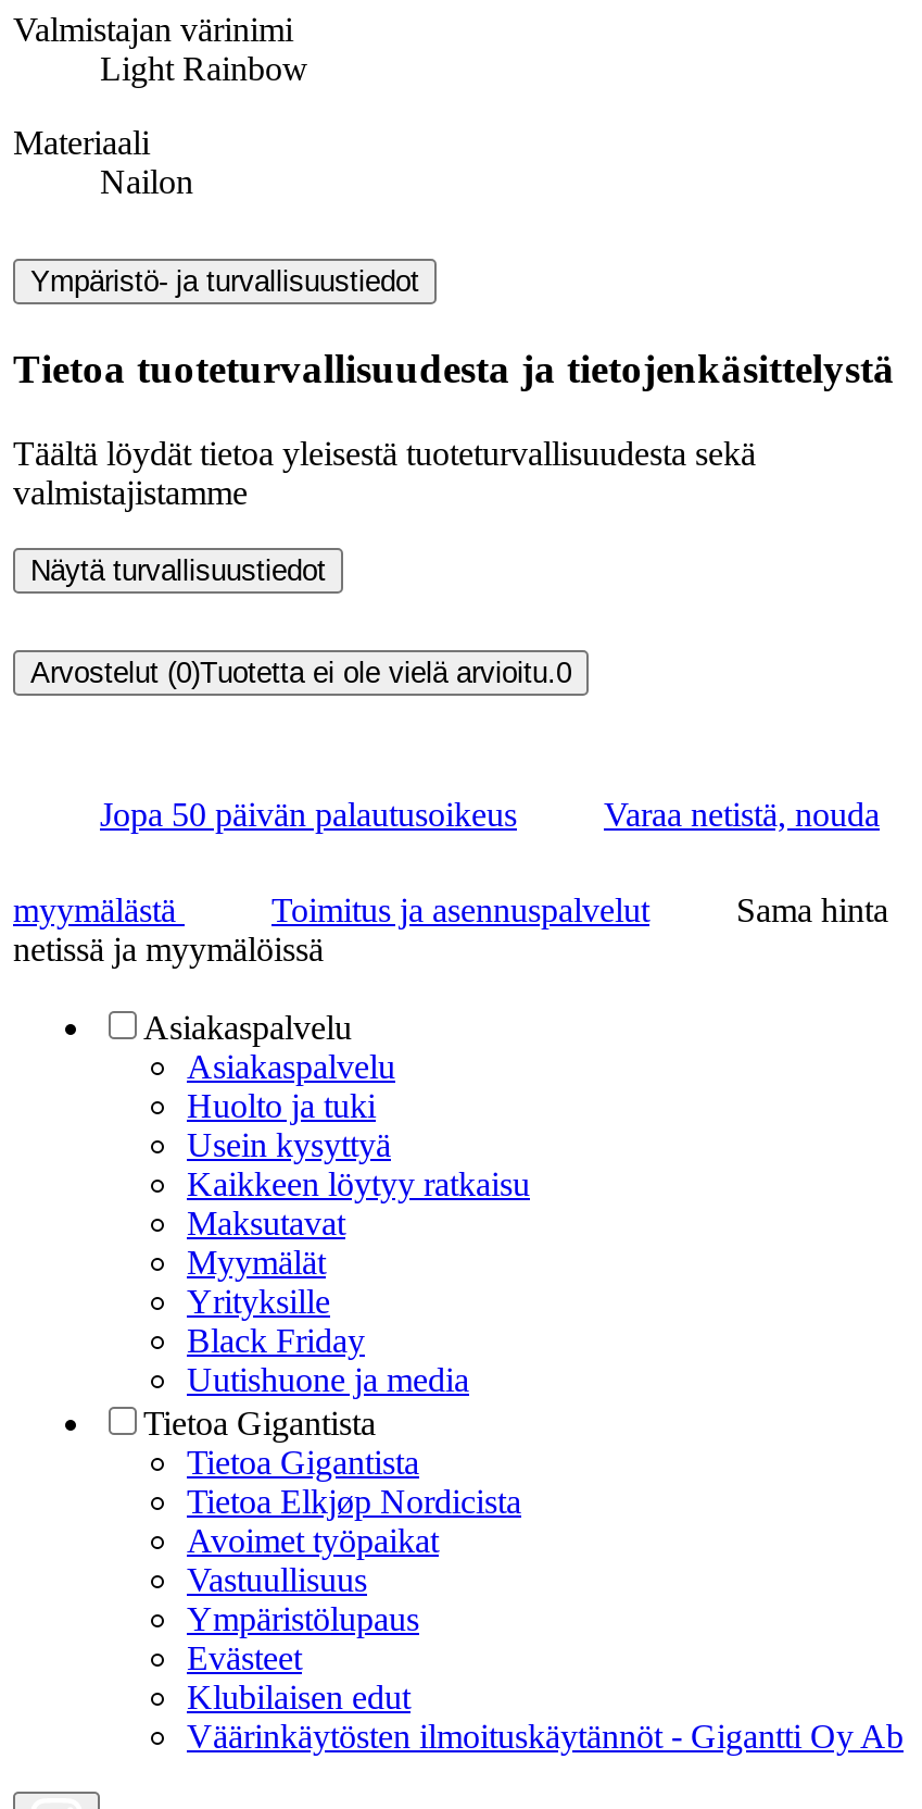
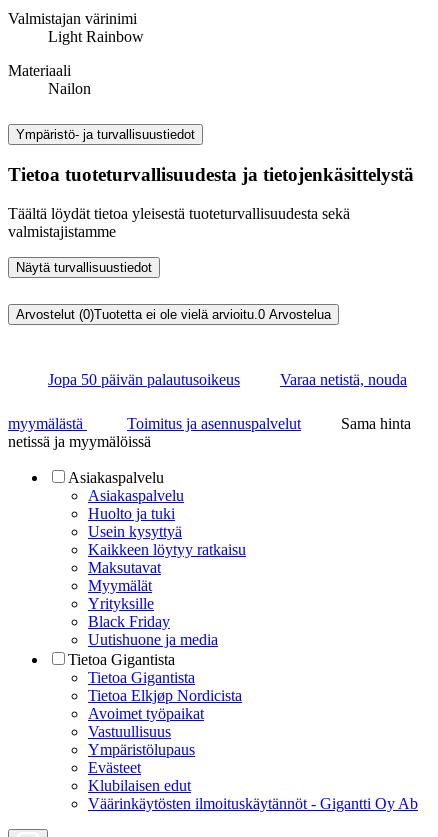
- Arvostelut (0)Tuotetta ei ole vielä arvioitu.0
+ Arvostelut (0)Tuotetta ei ole vielä arvioitu.0 Arvostelua
